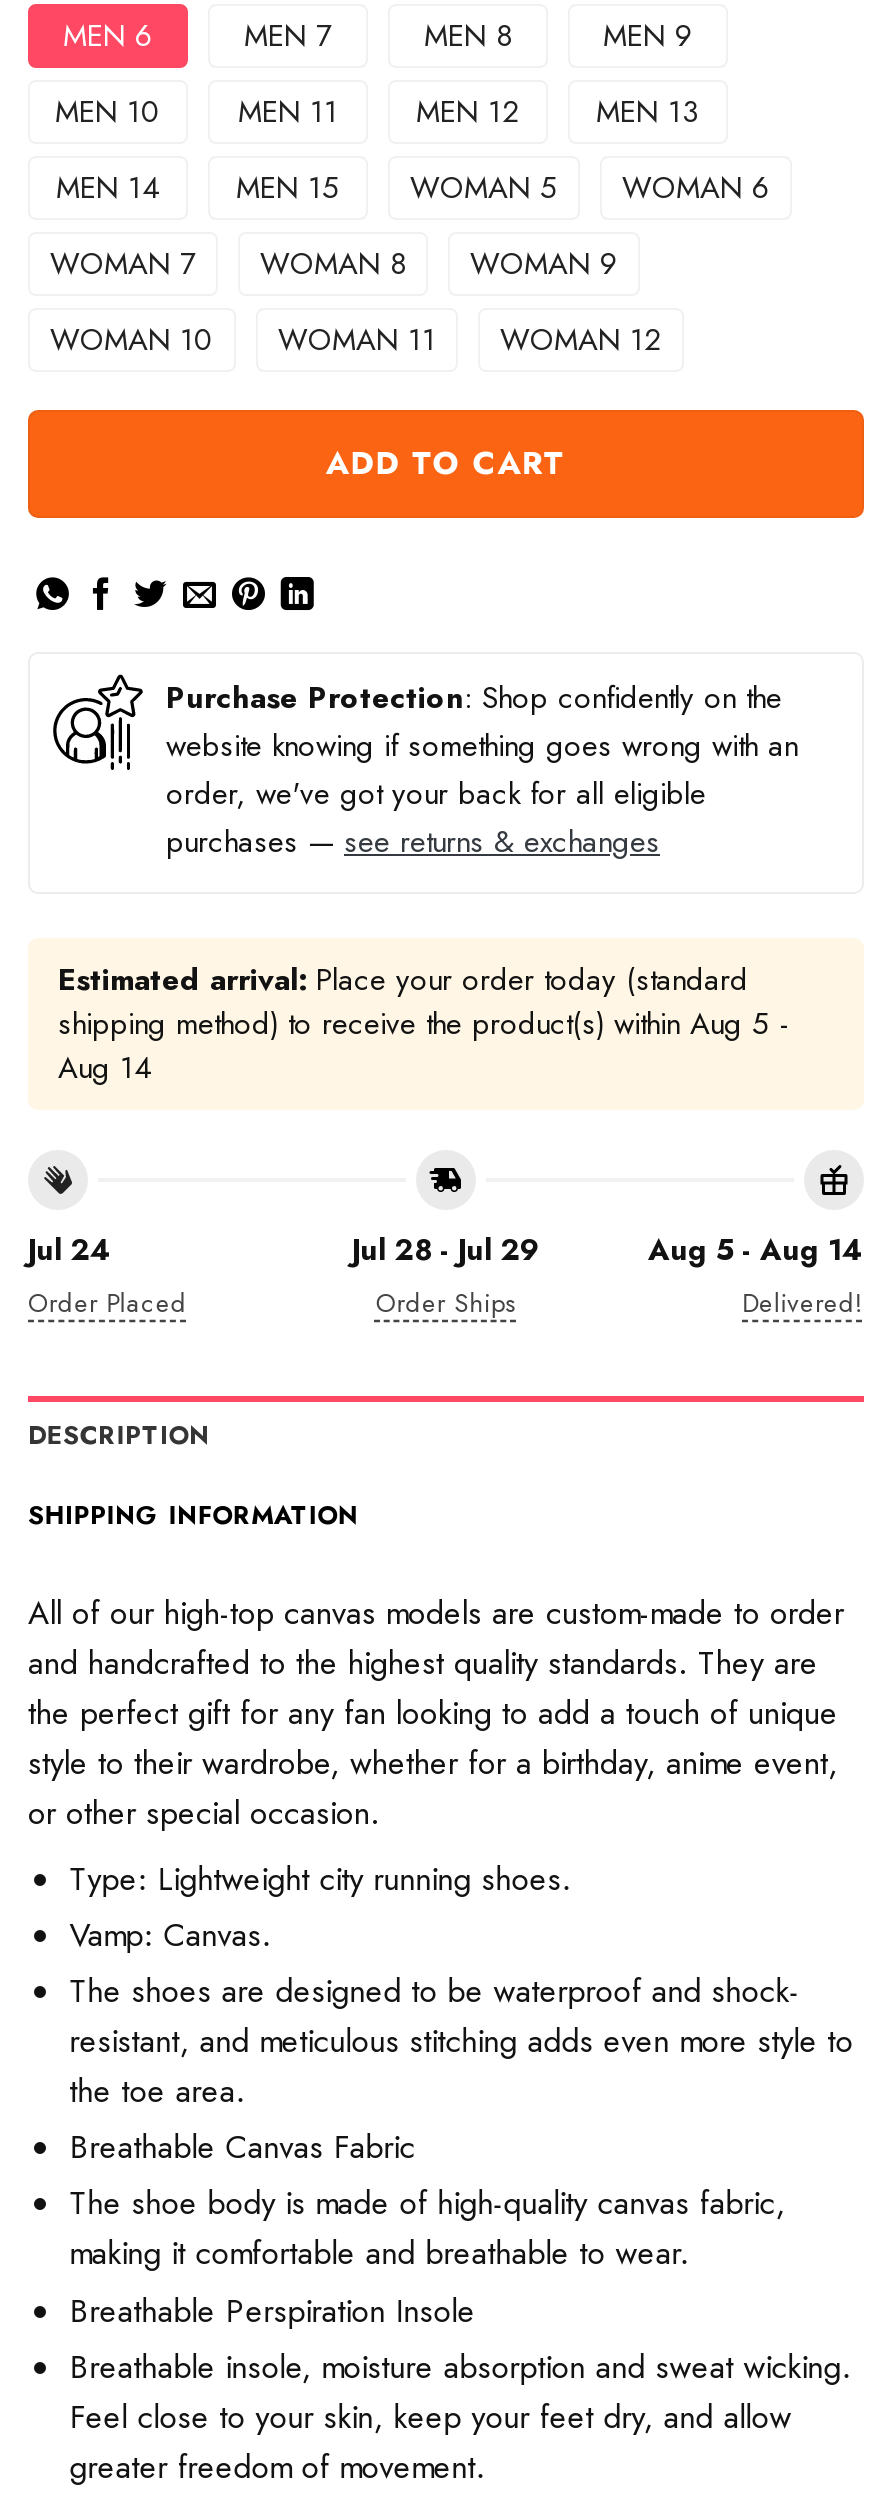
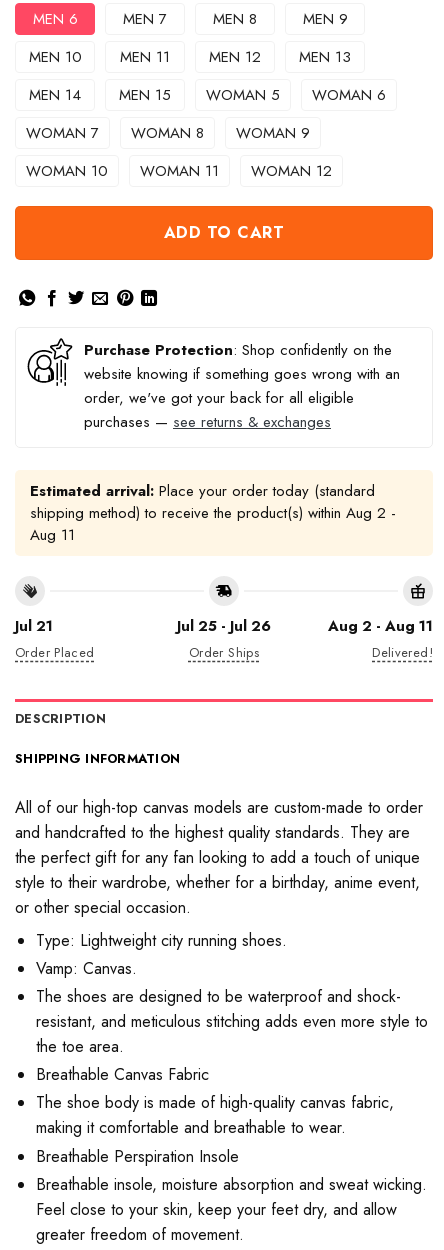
- shipping method) to receive the product(s) within Aug 5 -
+ shipping method) to receive the product(s) within Aug 2 -

- Aug 14
+ Aug 11

- Jul 24
+ Jul 21

- Jul 28 - Jul 29
+ Jul 25 - Jul 26

- Aug 5 - Aug 14
+ Aug 2 - Aug 11
